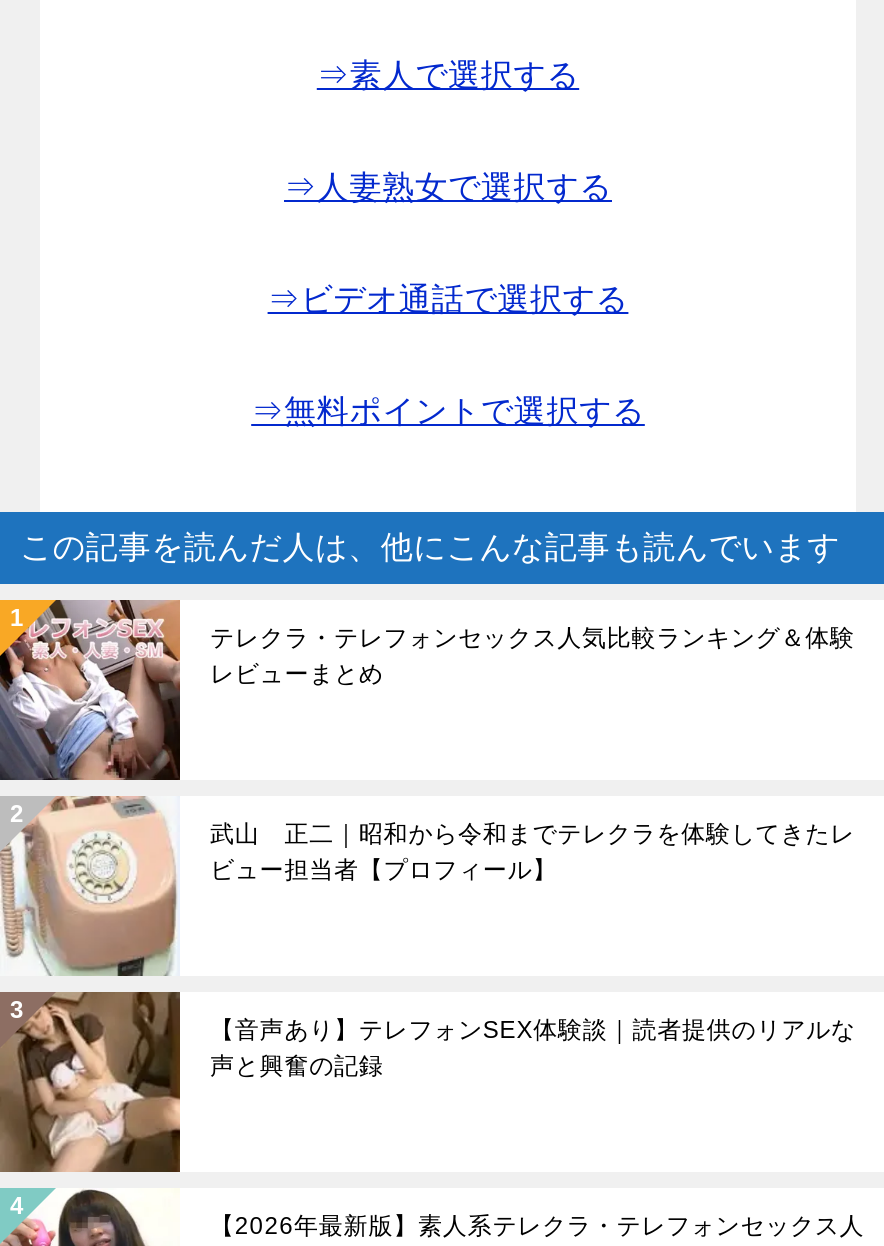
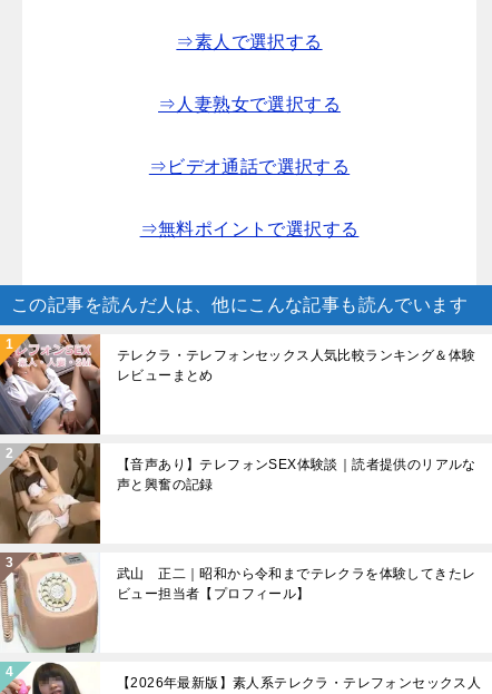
moved down: [image] | 武山 正二｜昭和から令和までテレクラを体験してきたレ | ビュー担当者【プロフィール】

moved up: 【音声あり】テレフォンSEX体験談｜読者提供のリアルな | 声と興奮の記録
